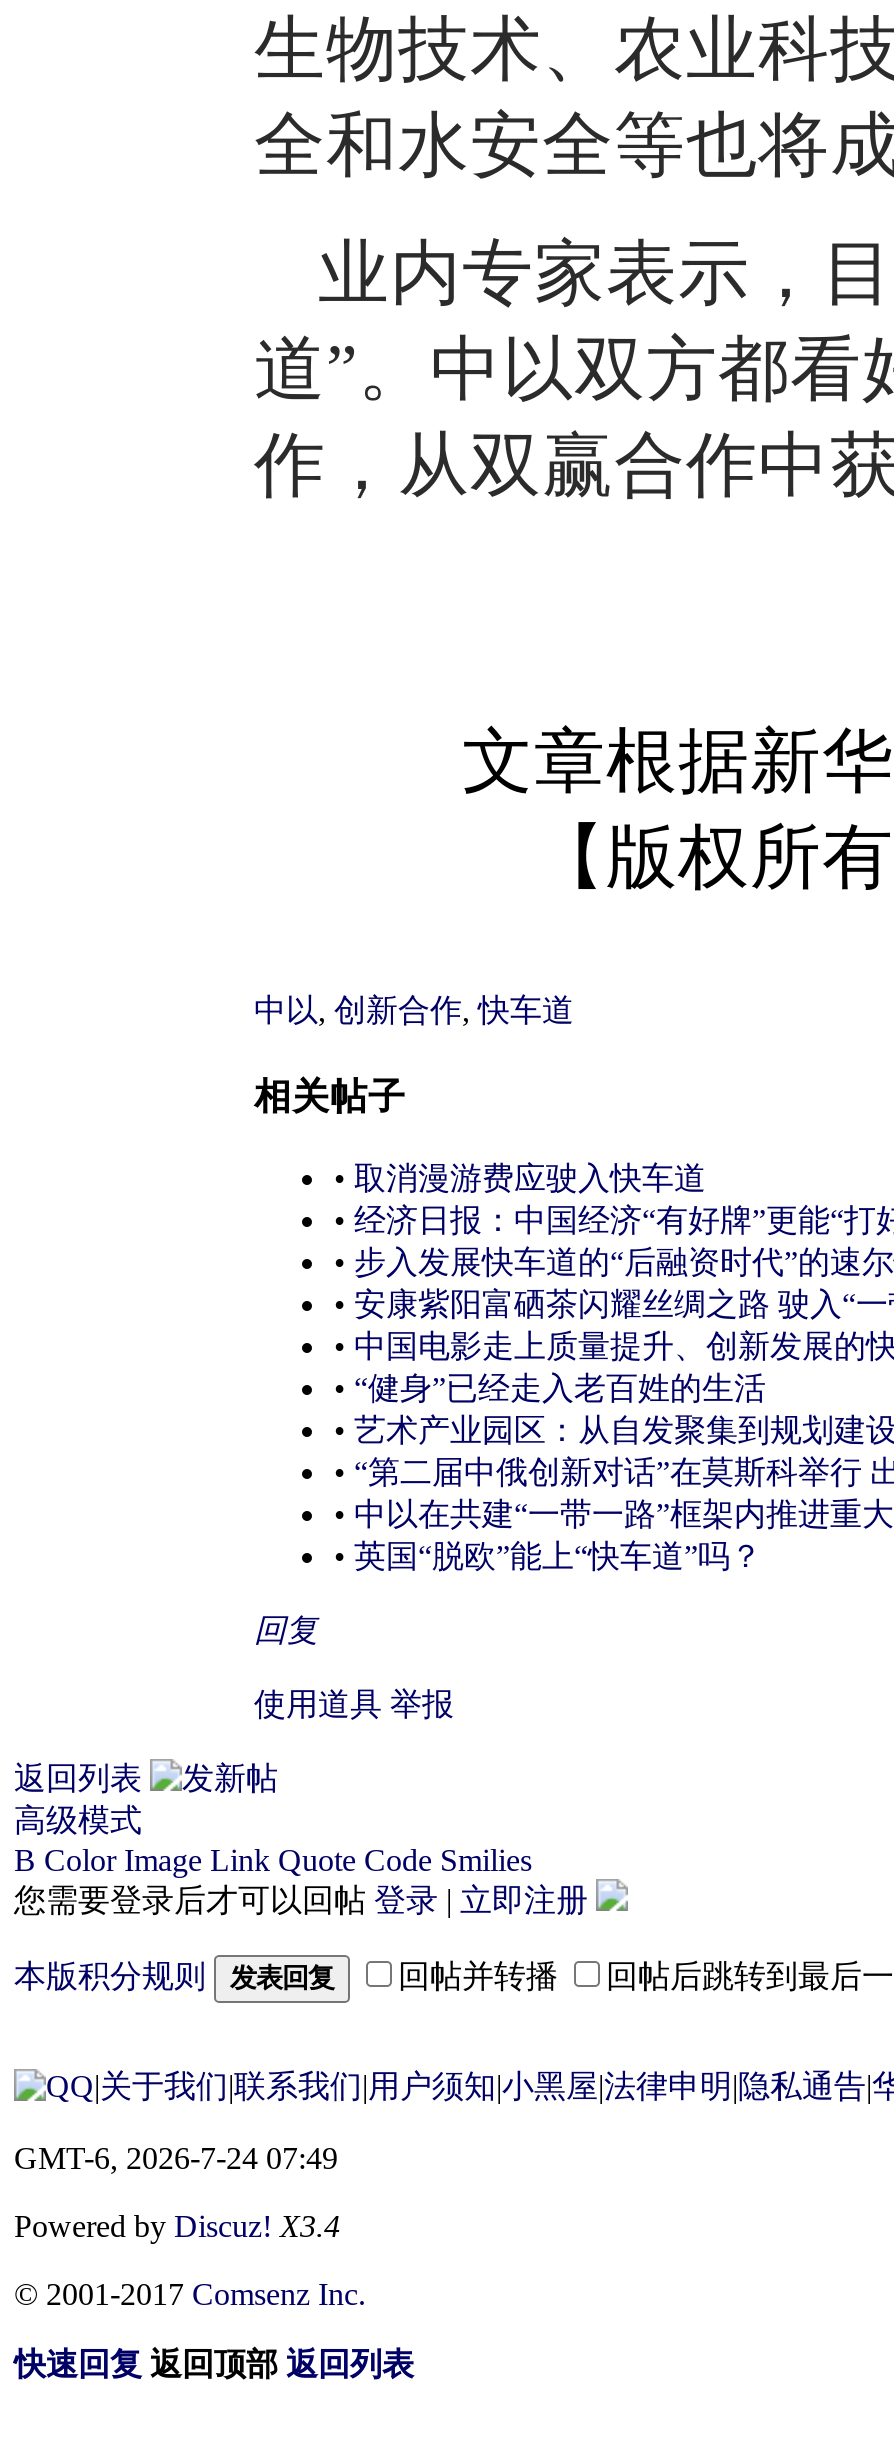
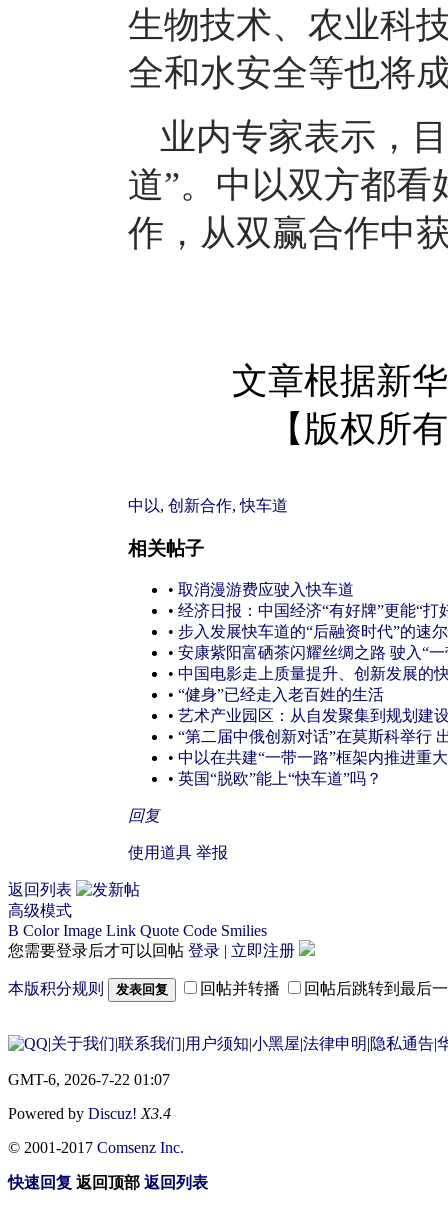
- GMT-6, 2026-7-24 07:49
+ GMT-6, 2026-7-22 01:07
